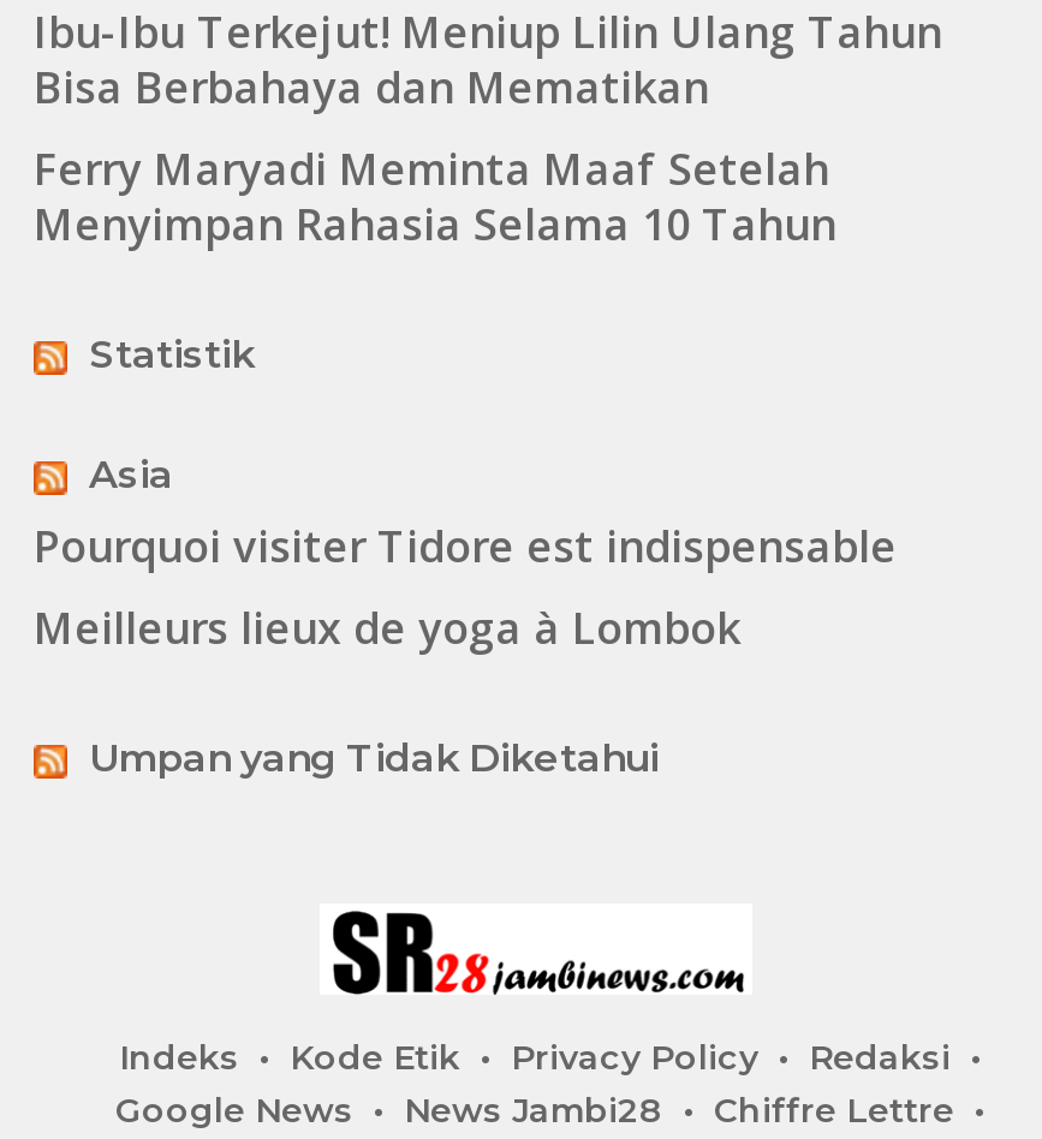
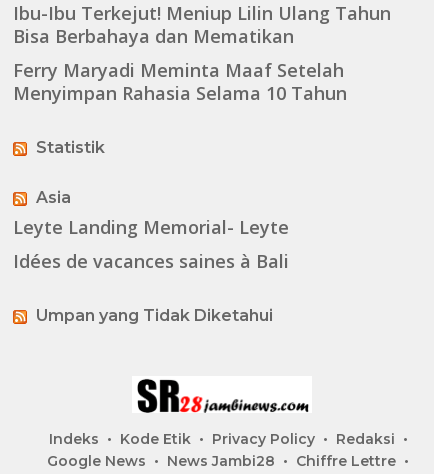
- Pourquoi visiter Tidore est indispensable
- Meilleurs lieux de yoga à Lombok
+ Leyte Landing Memorial- Leyte
+ Idées de vacances saines à Bali
